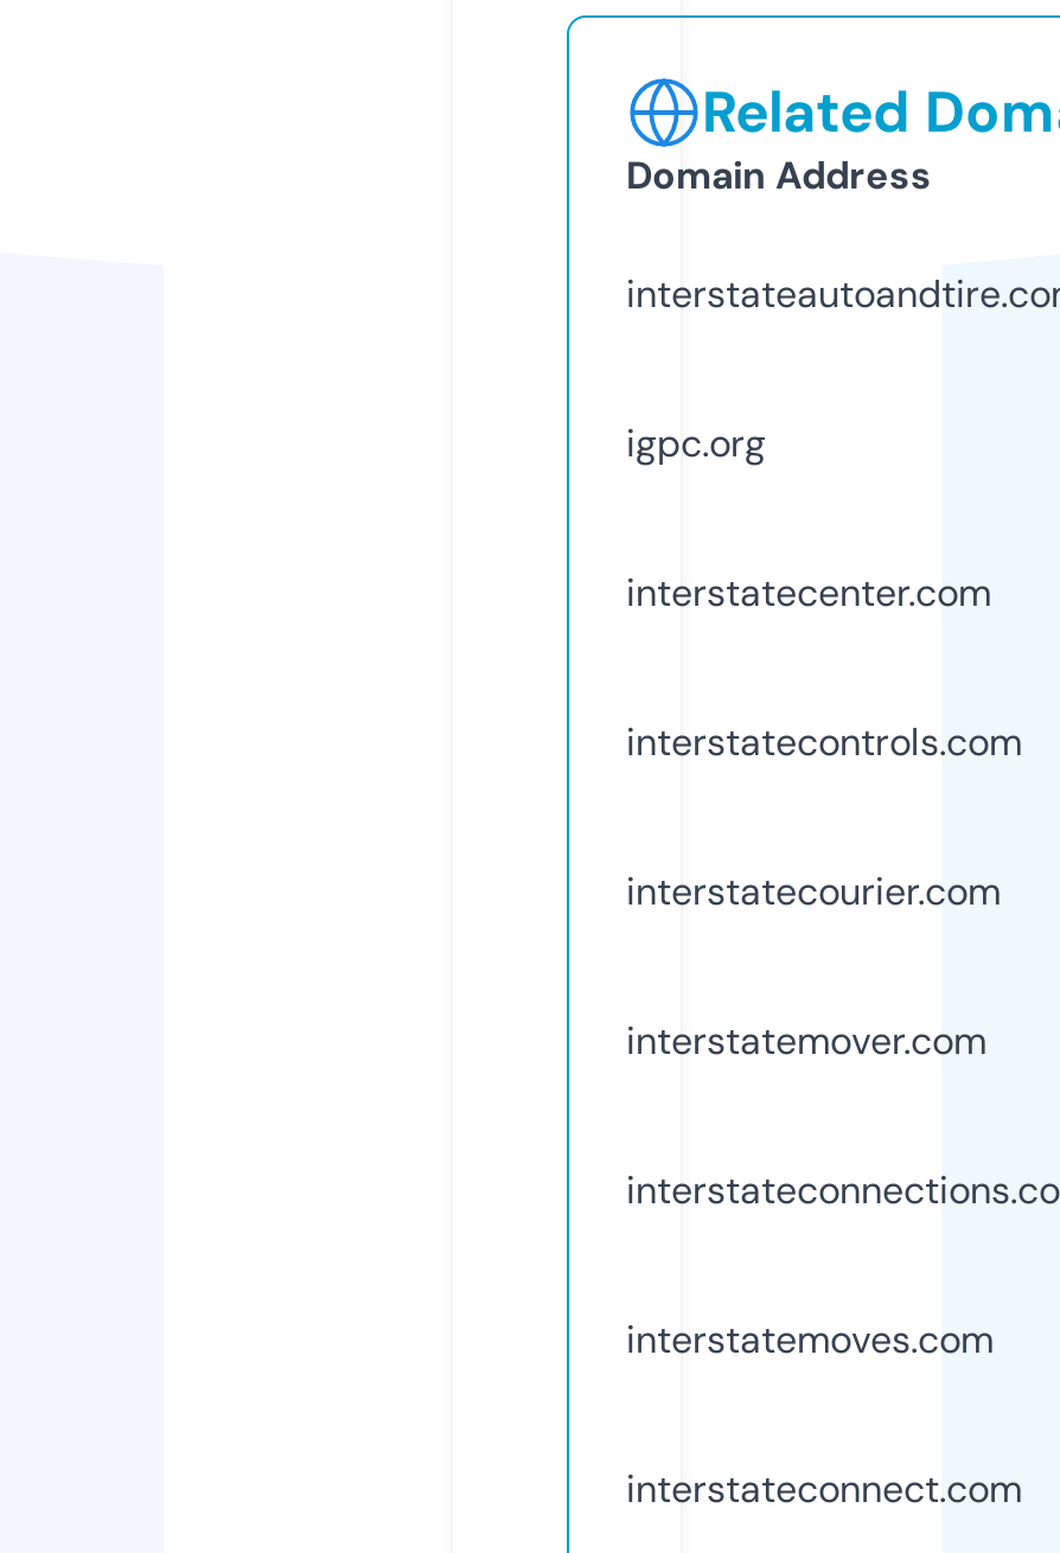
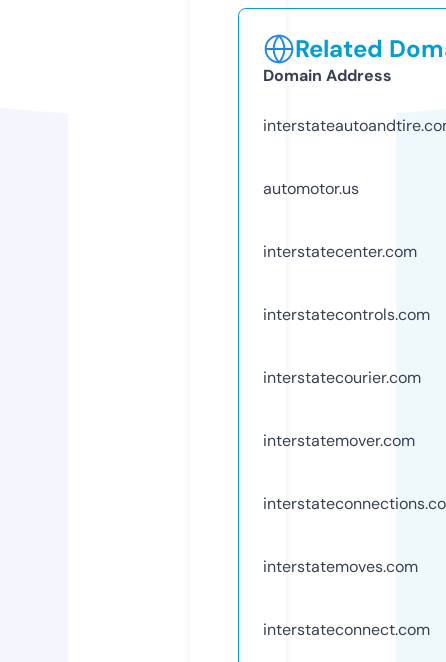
- igpc.org
+ automotor.us
